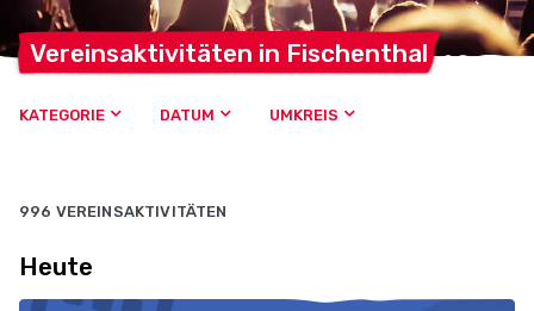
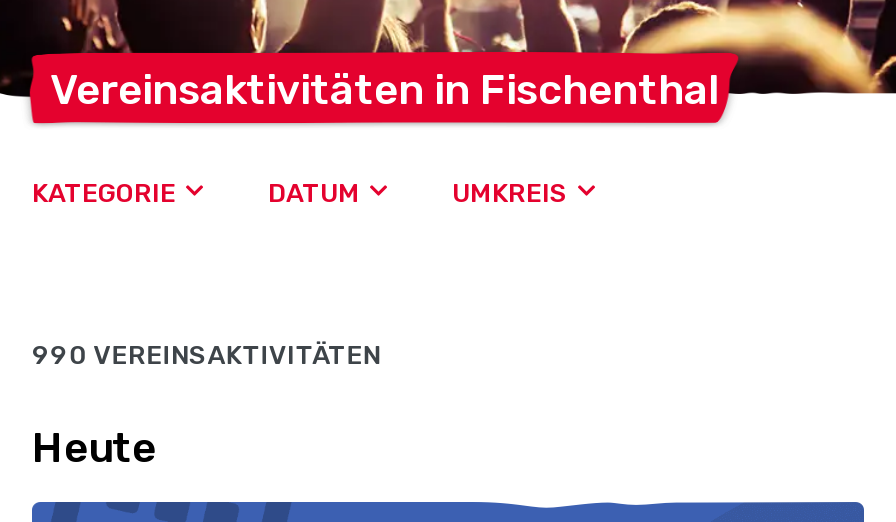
- 996 VEREINSAKTIVITÄTEN
+ 990 VEREINSAKTIVITÄTEN
